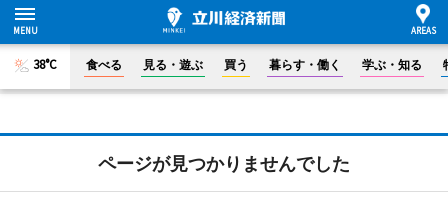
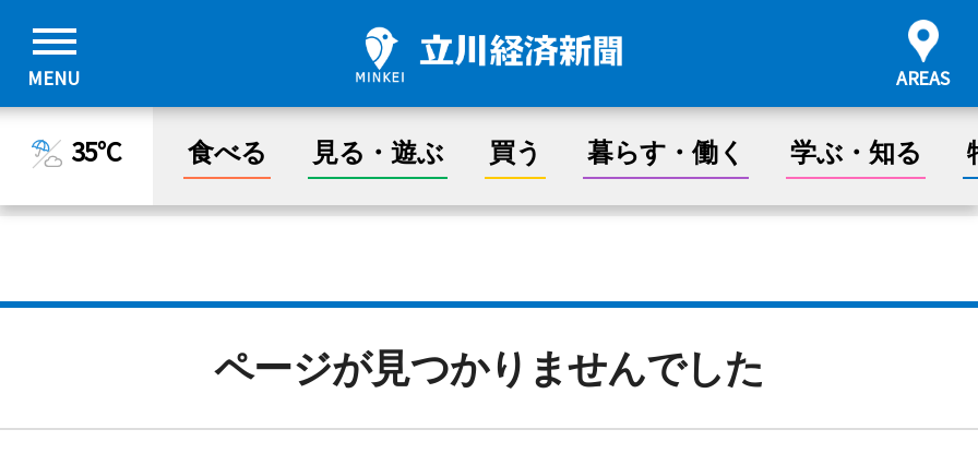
- 38°C
+ 35°C
